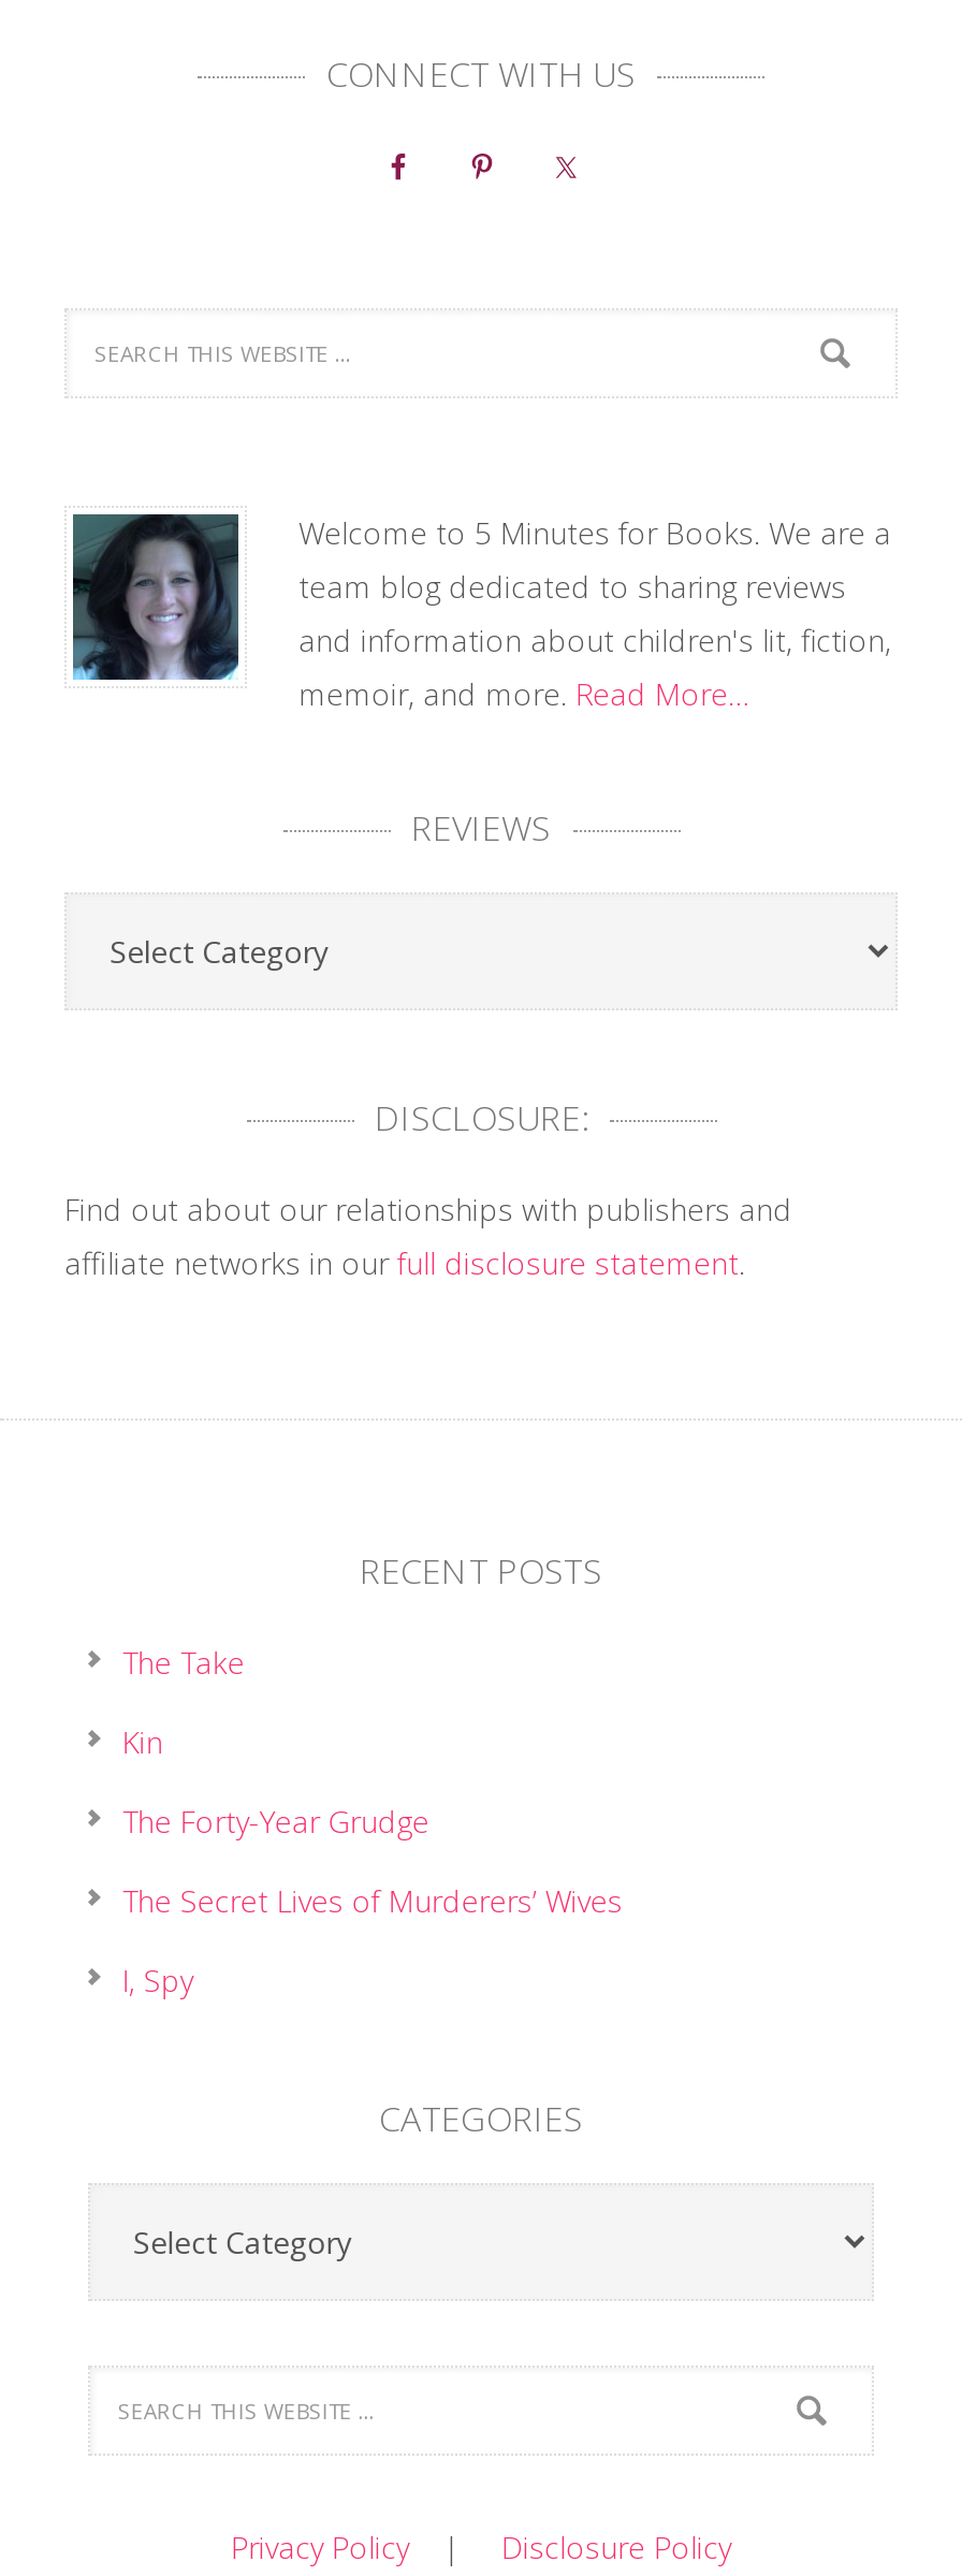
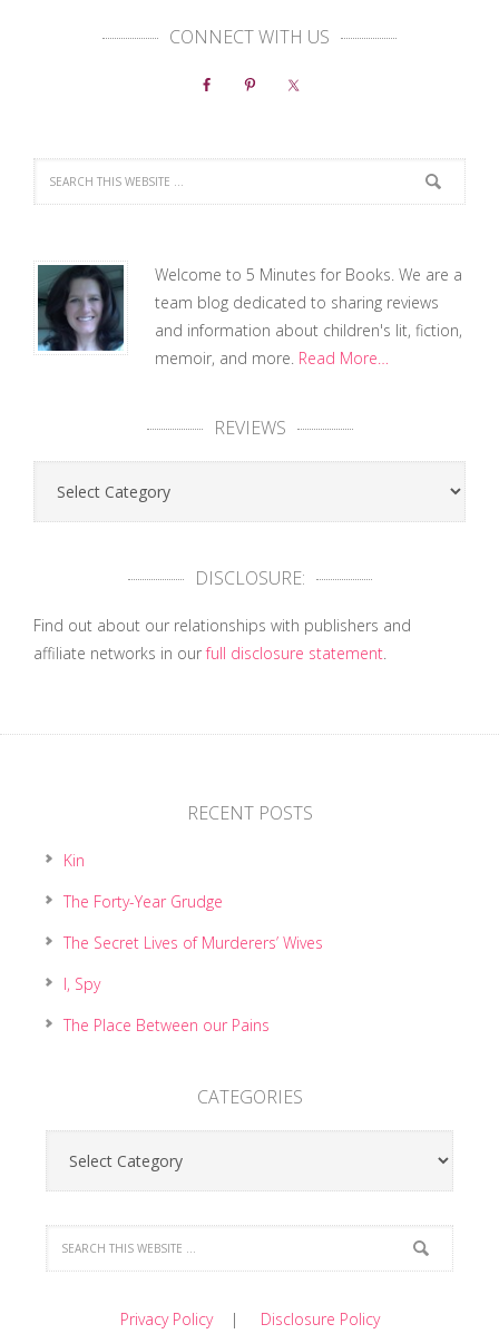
- The Take

moved up: Kin | The Forty-Year Grudge | The Secret Lives of Murderers’ Wives | I, Spy

+ The Place Between our Pains
